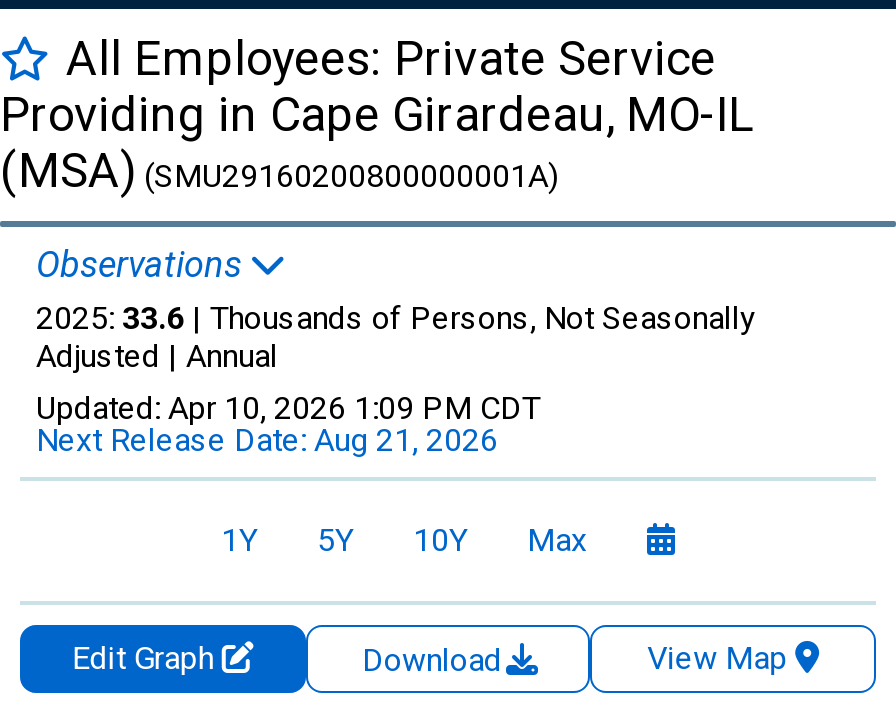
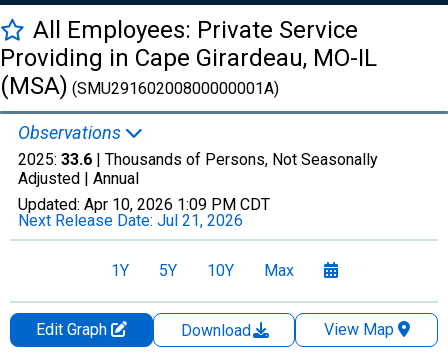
- Next Release Date: Aug 21, 2026
+ Next Release Date: Jul 21, 2026
